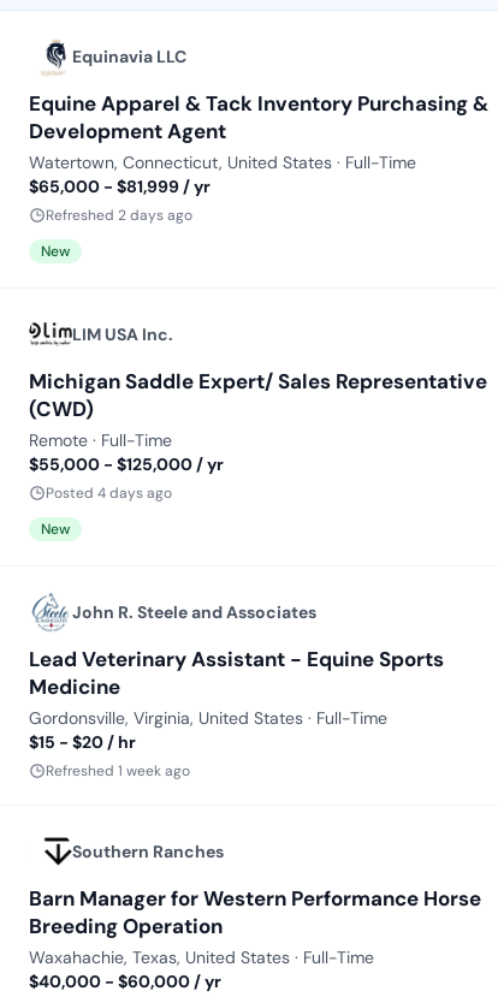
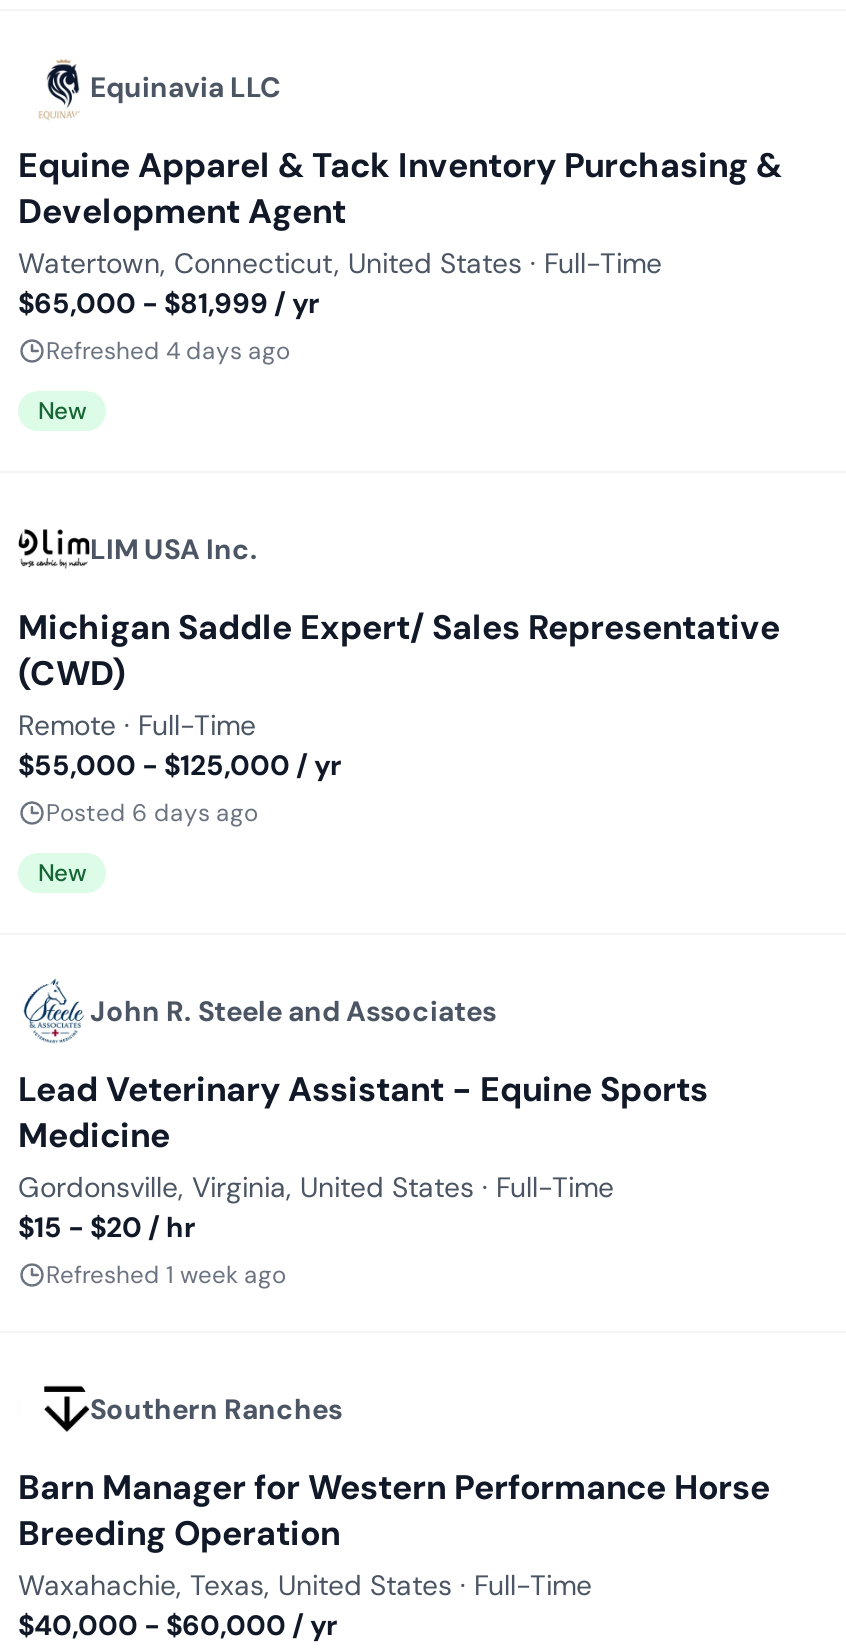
- Refreshed 2 days ago
+ Refreshed 4 days ago

- Posted 4 days ago
+ Posted 6 days ago
